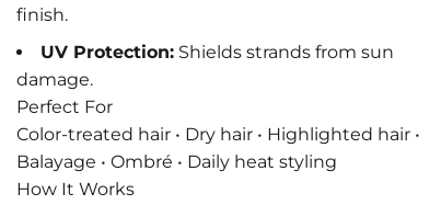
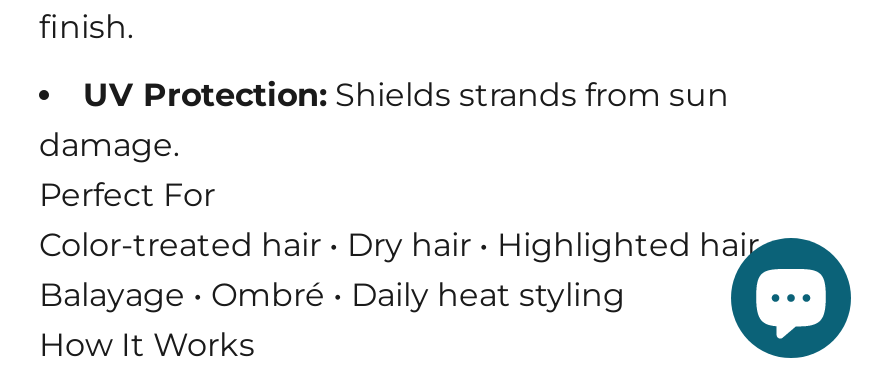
+ [image]
